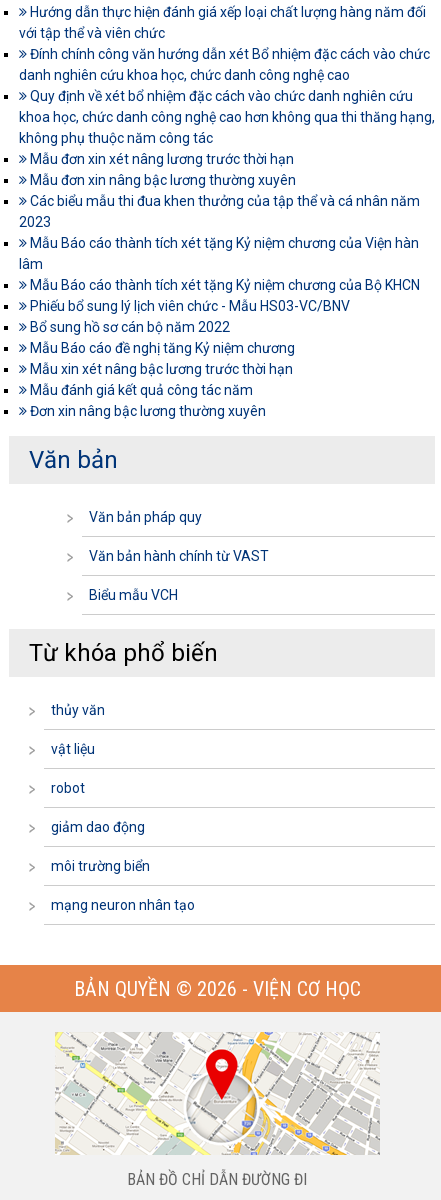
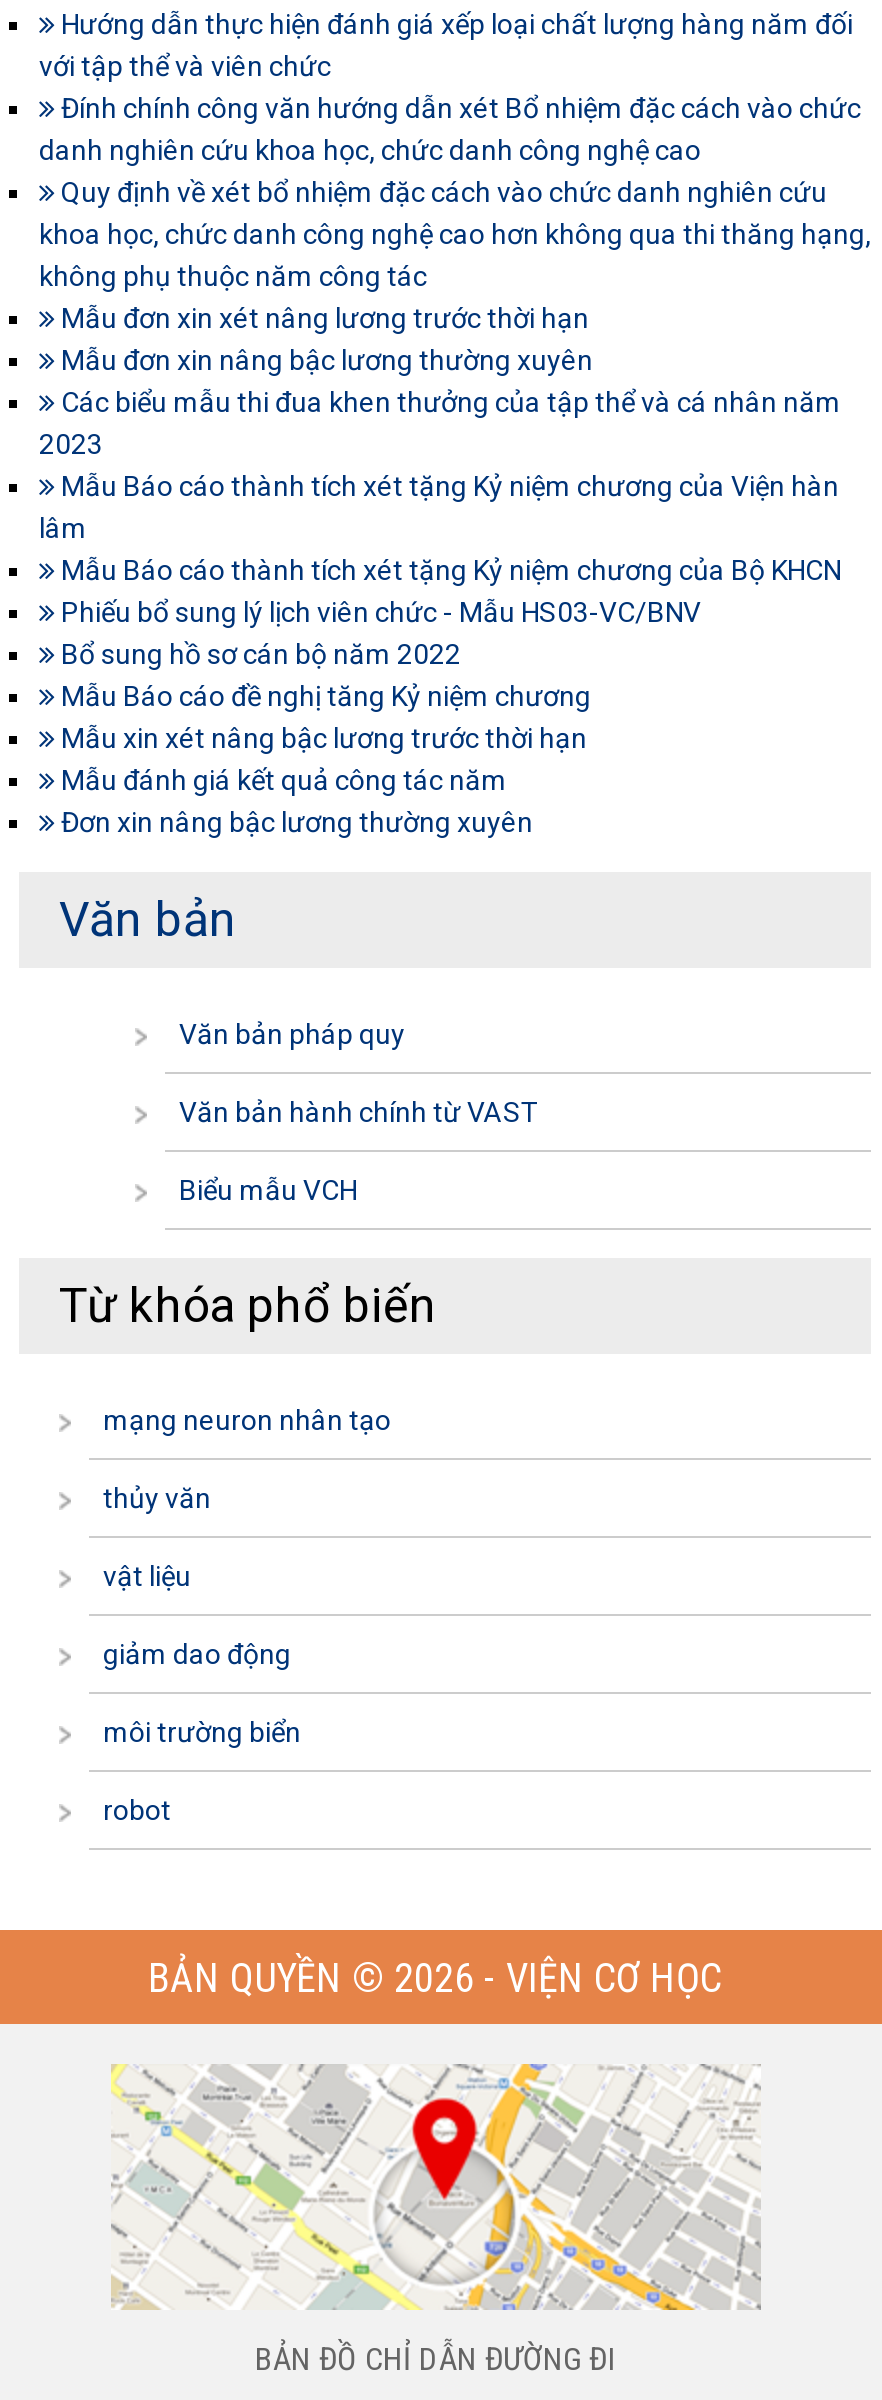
moved down: thủy văn | vật liệu

moved down: robot

moved up: mạng neuron nhân tạo
